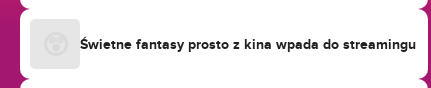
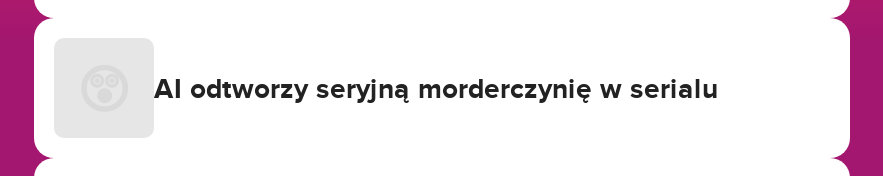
- Świetne fantasy prosto z kina wpada do streamingu
+ AI odtworzy seryjną morderczynię w serialu
